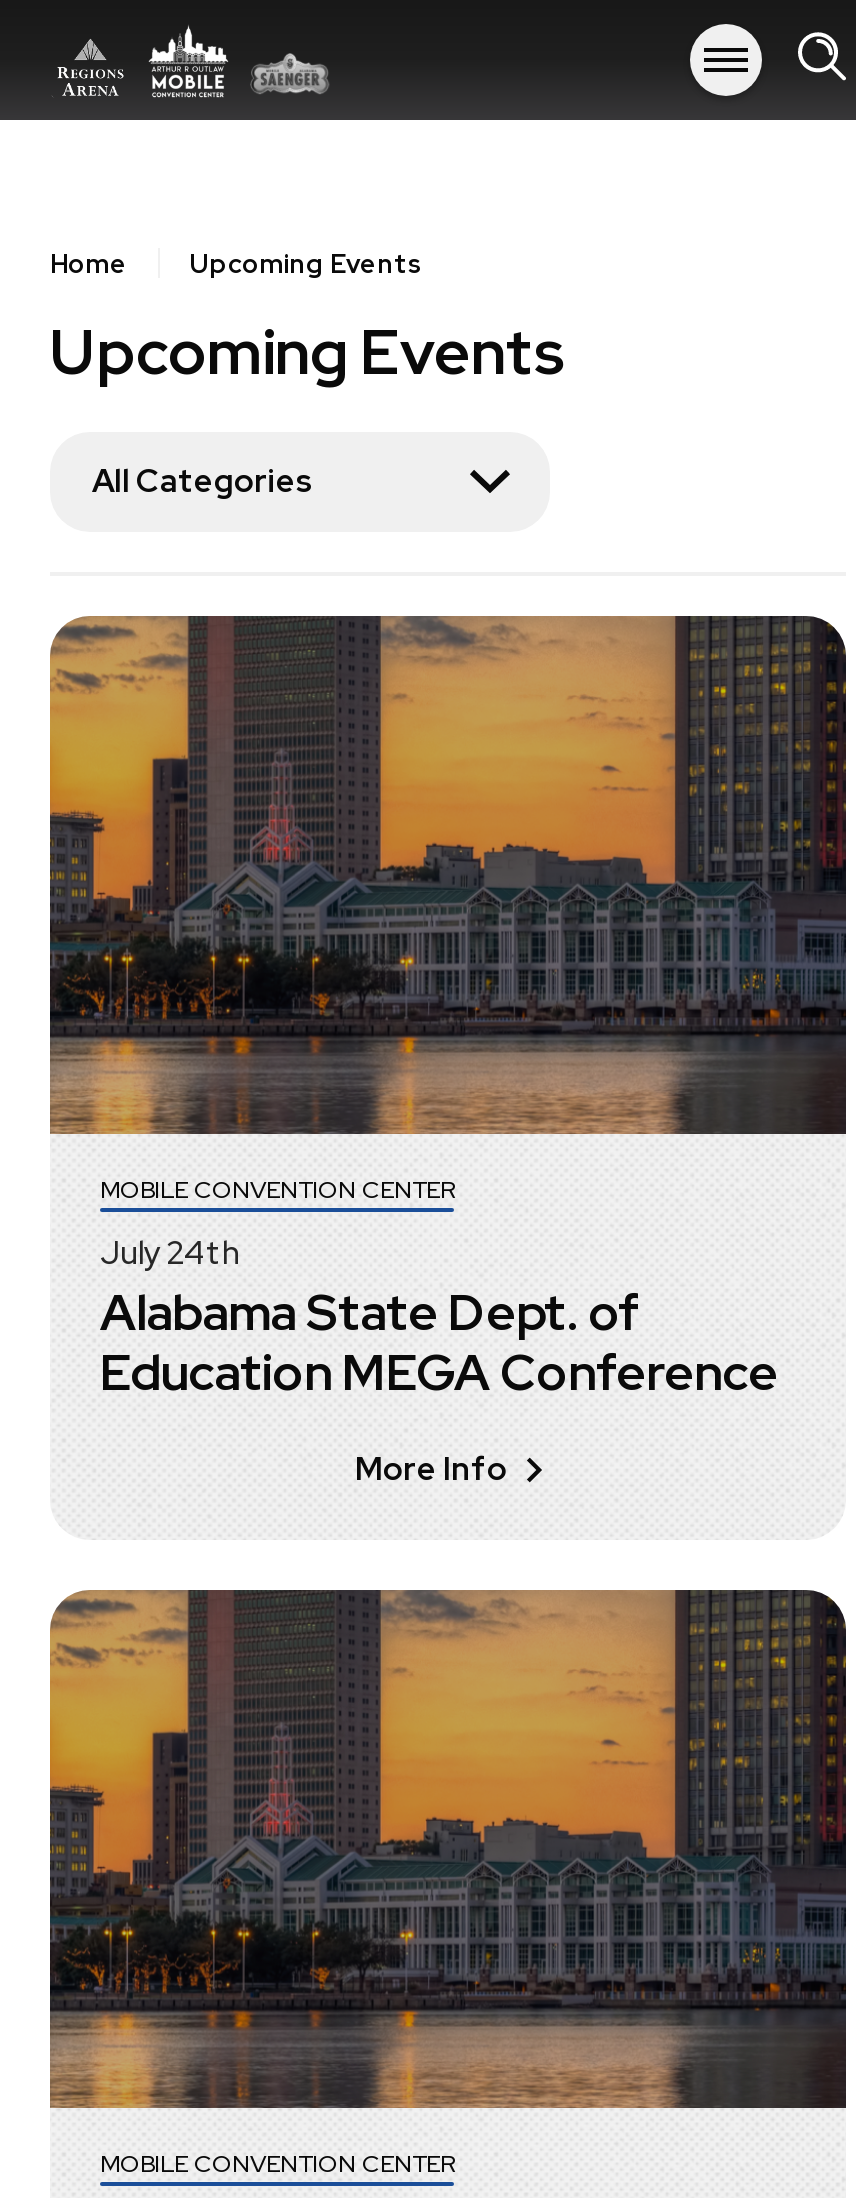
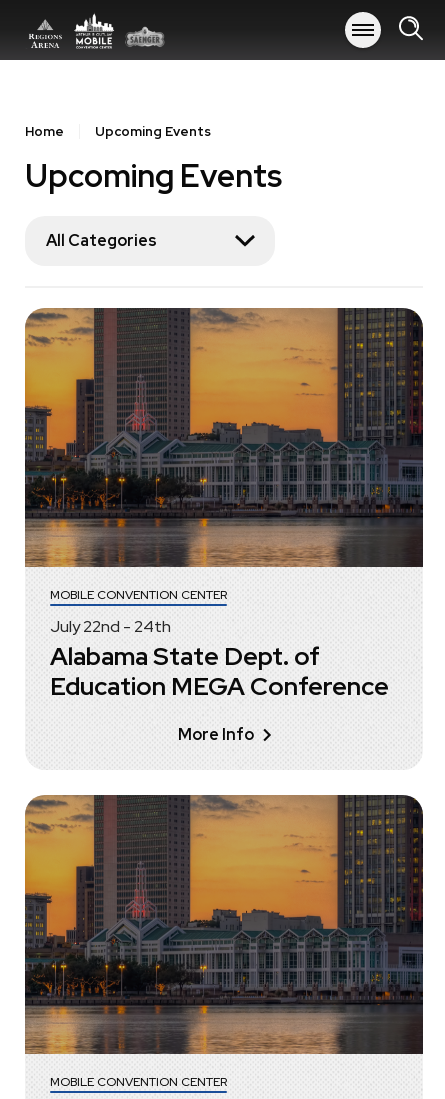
- July 24th
+ July22nd - 24th
